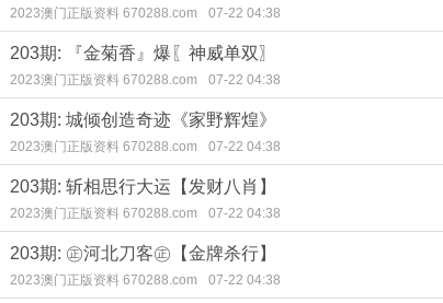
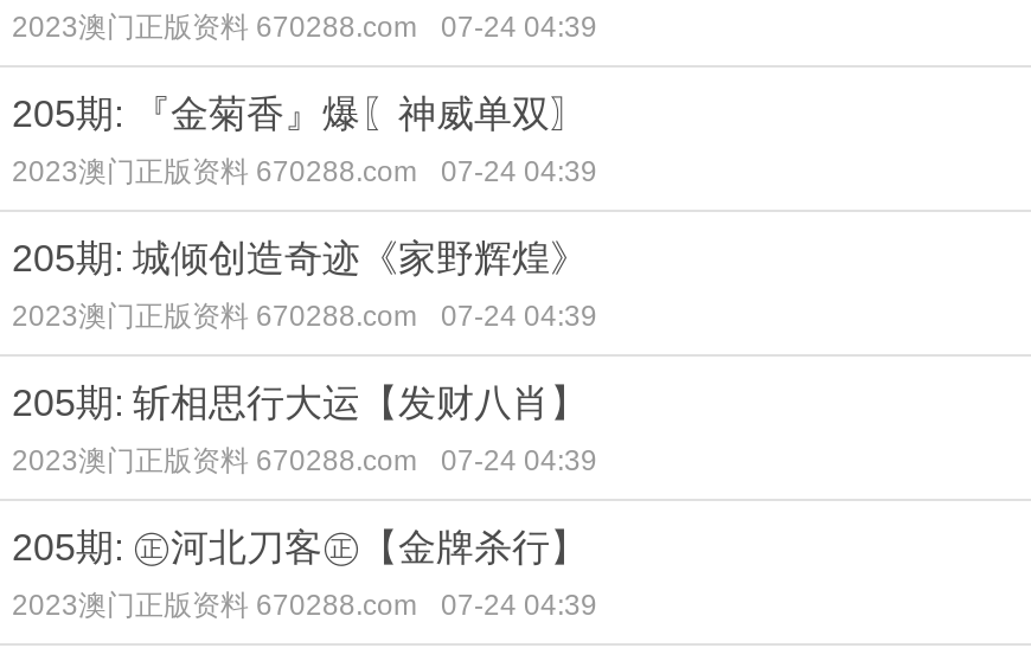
- 2023澳门正版资料 670288.com 07-22 04:38
+ 2023澳门正版资料 670288.com 07-24 04:39

- 203期: 『金菊香』爆〖神威单双〗
+ 205期: 『金菊香』爆〖神威单双〗

- 2023澳门正版资料 670288.com 07-22 04:38
+ 2023澳门正版资料 670288.com 07-24 04:39

- 203期: 城倾创造奇迹《家野辉煌》
+ 205期: 城倾创造奇迹《家野辉煌》

- 2023澳门正版资料 670288.com 07-22 04:38
+ 2023澳门正版资料 670288.com 07-24 04:39

- 203期: 斩相思行大运【发财八肖】
+ 205期: 斩相思行大运【发财八肖】

- 2023澳门正版资料 670288.com 07-22 04:38
+ 2023澳门正版资料 670288.com 07-24 04:39

- 203期: ㊣河北刀客㊣【金牌杀行】
+ 205期: ㊣河北刀客㊣【金牌杀行】

- 2023澳门正版资料 670288.com 07-22 04:38
+ 2023澳门正版资料 670288.com 07-24 04:39
